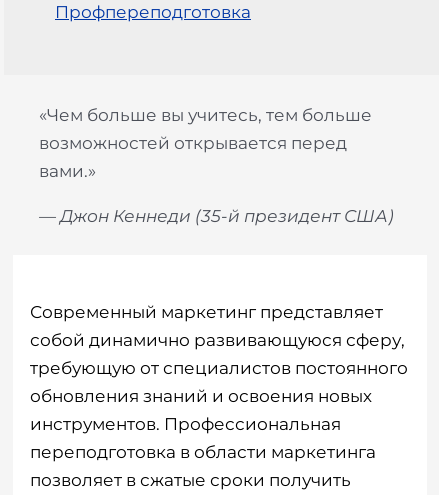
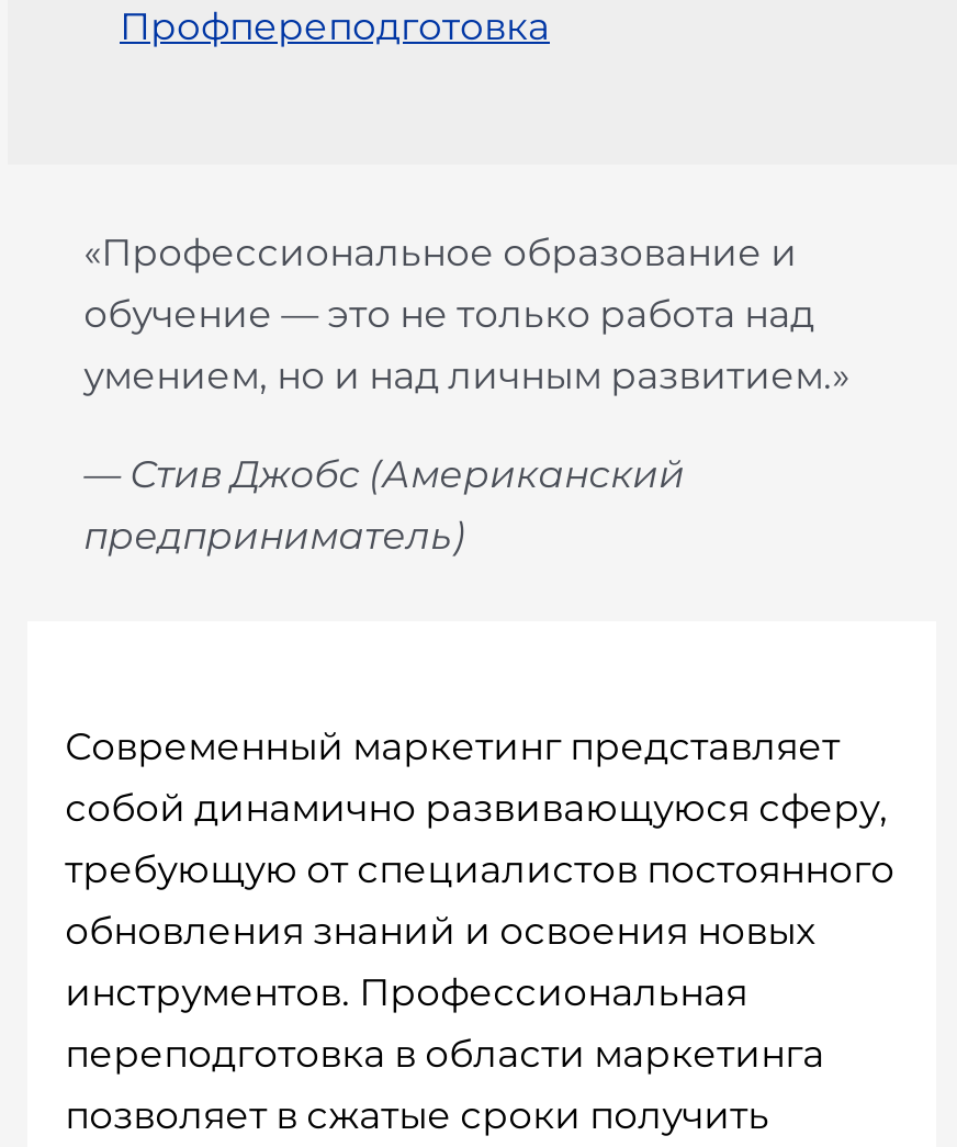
- «Чем больше вы учитесь, тем больше
- возможностей открывается перед
- вами.»
+ «Профессиональное образование и
+ обучение — это не только работа над
+ умением, но и над личным развитием.»

- — Джон Кеннеди (35-й президент США)
+ — Стив Джобс (Американский
+ предприниматель)
